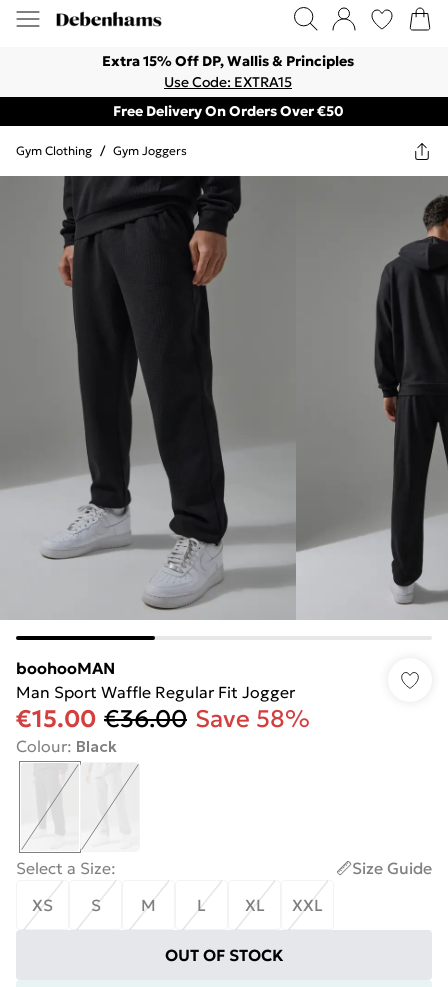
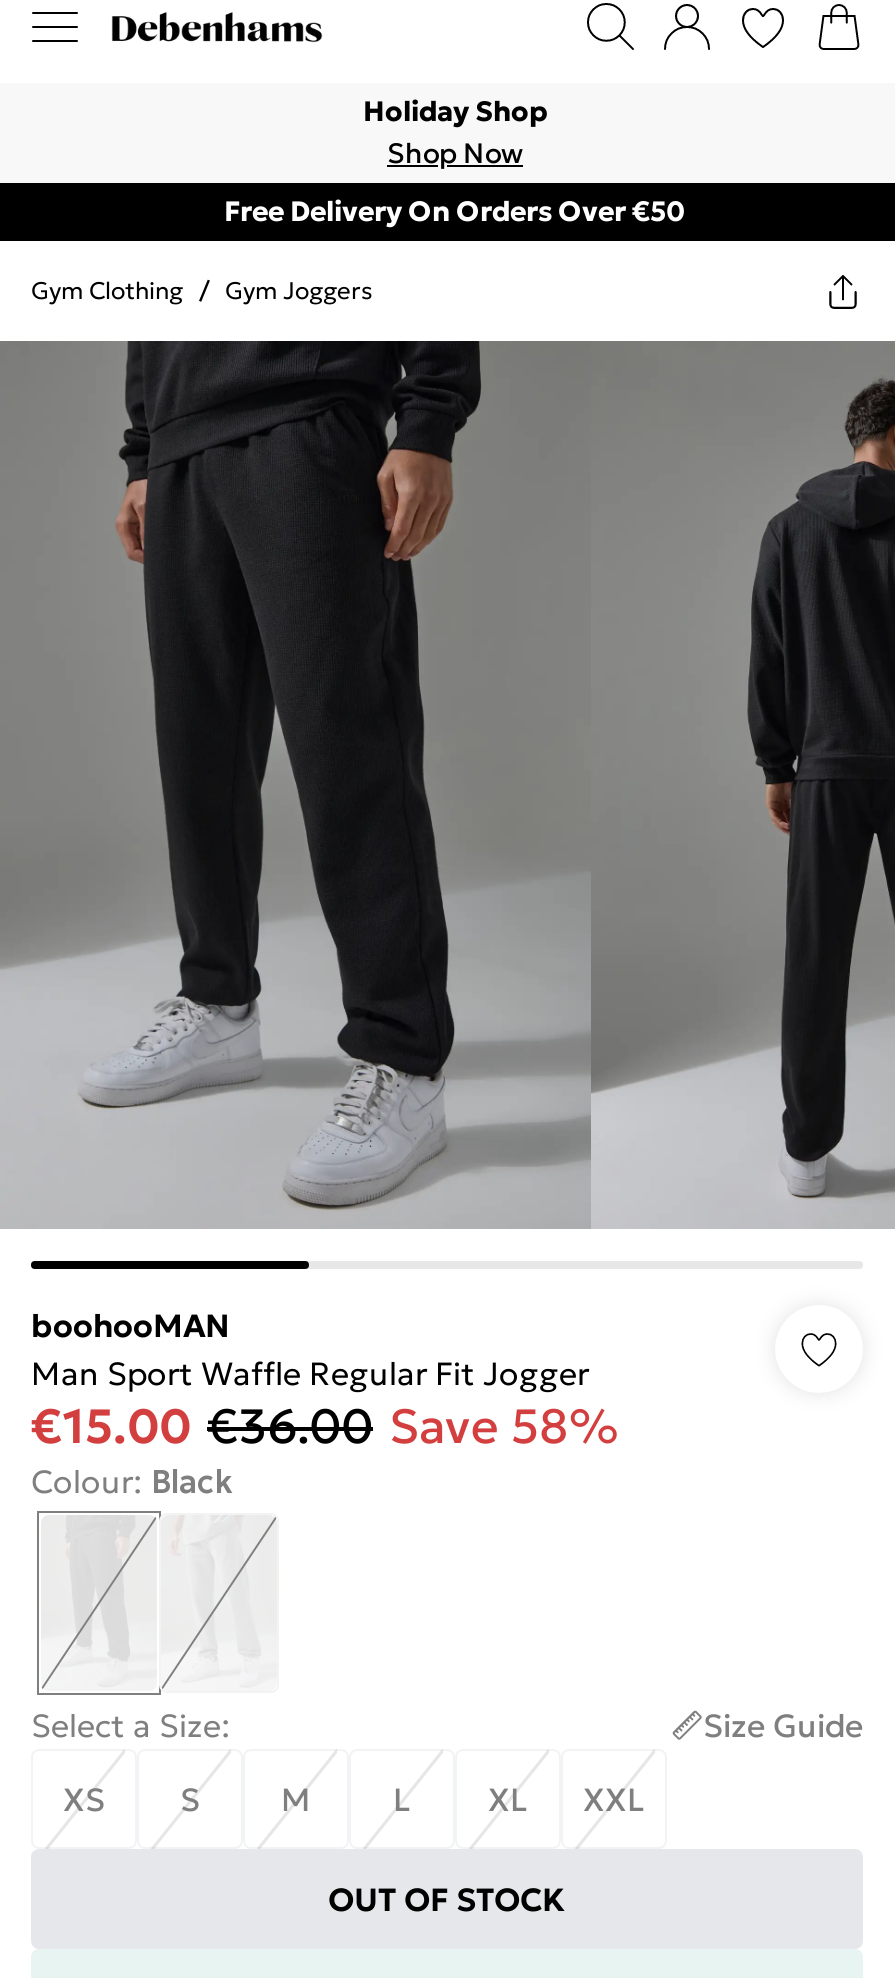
- Extra 15% Off DP, Wallis & Principles
- Use Code: EXTRA15
+ Holiday Shop
+ Shop Now
